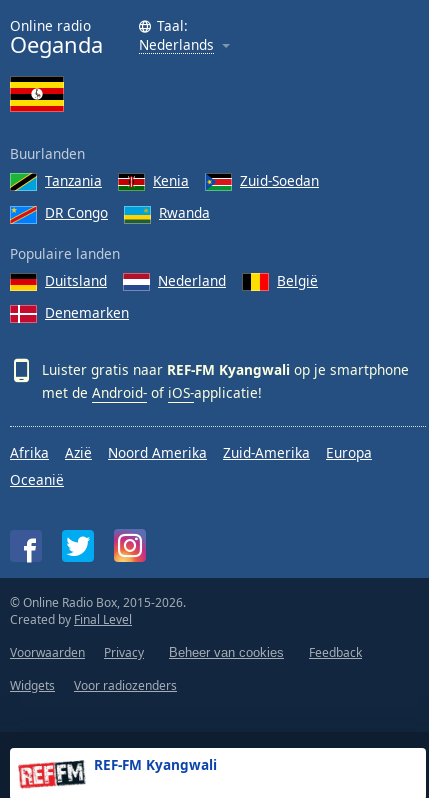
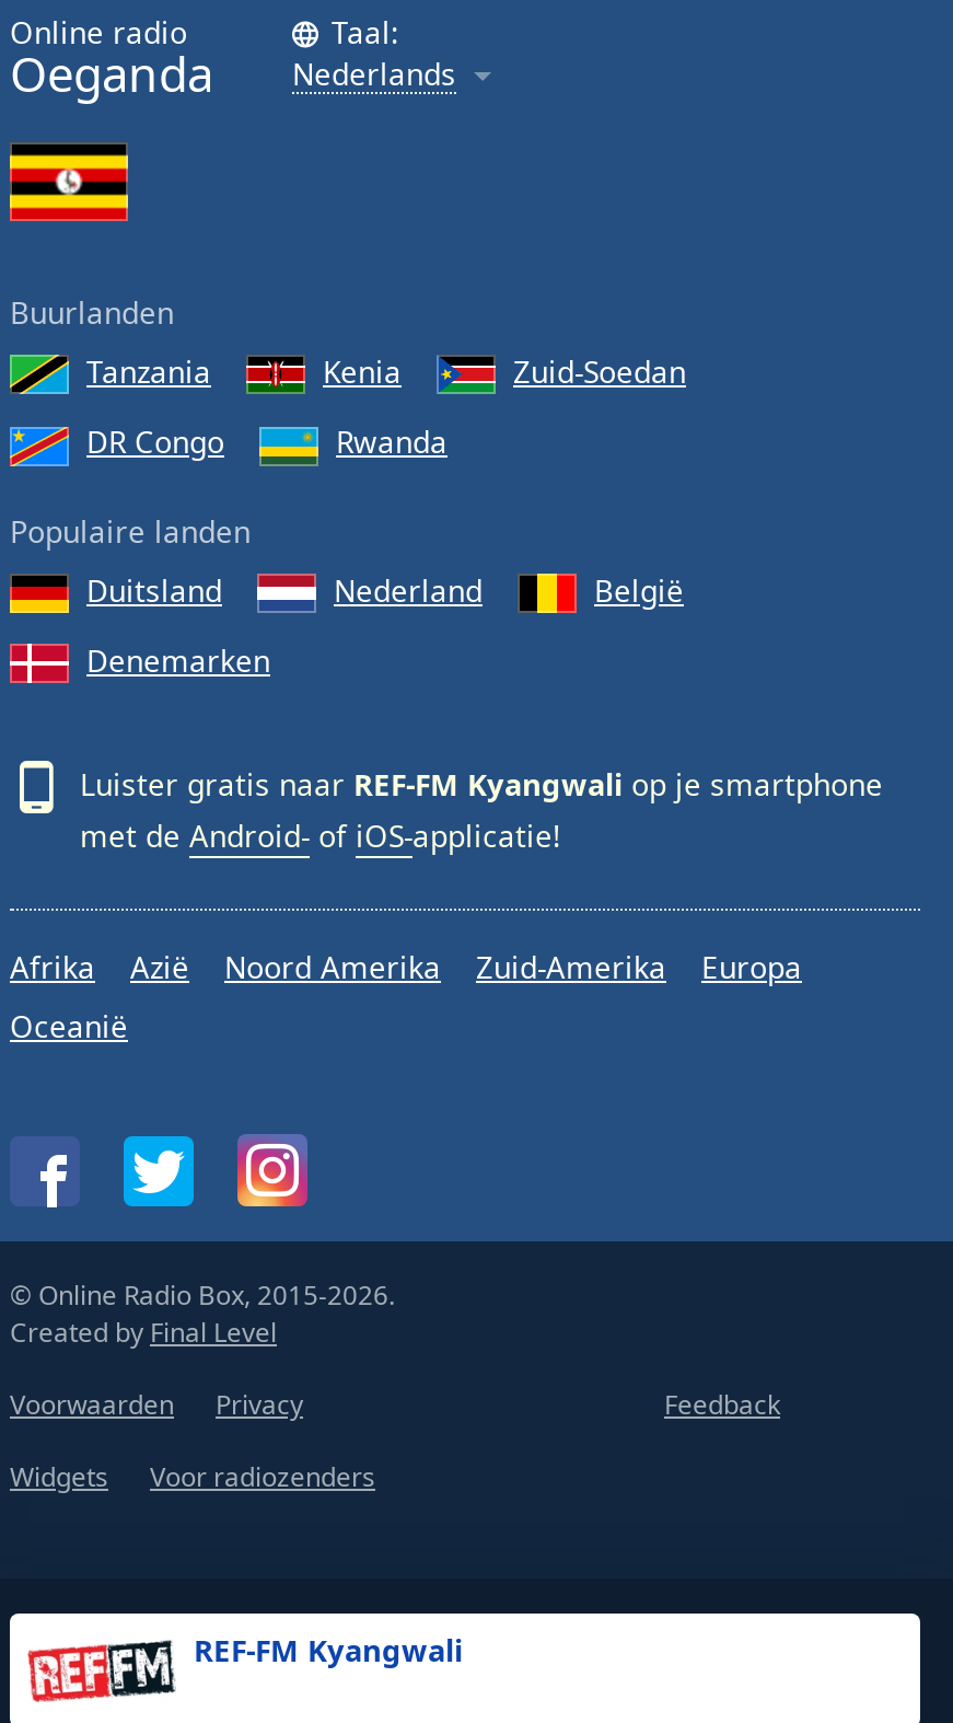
- Beheer van cookies
